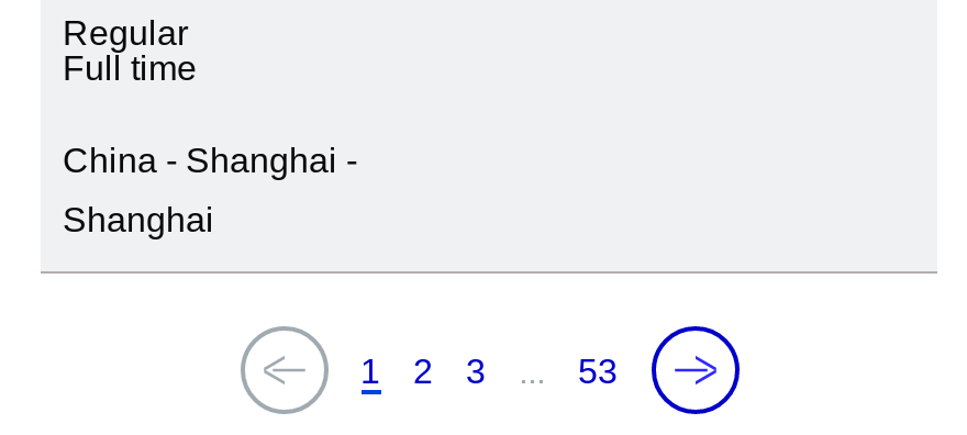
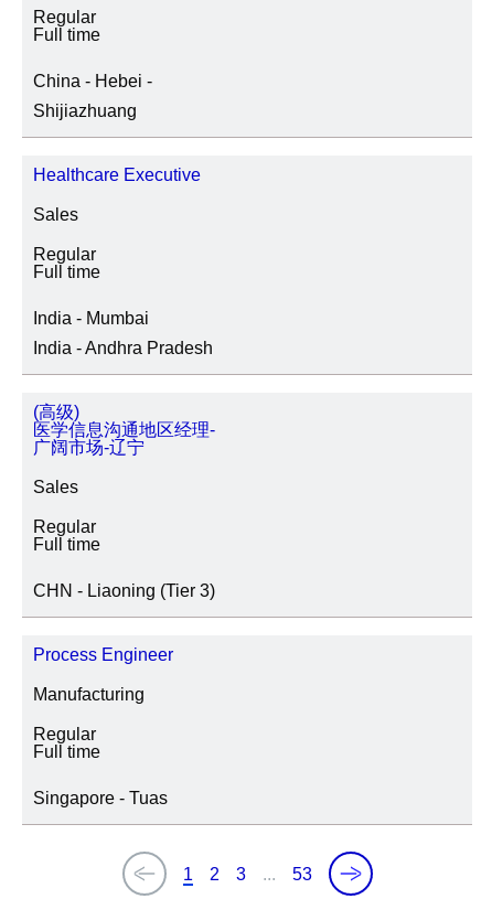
- China - Shanghai -
- Shanghai
+ China - Hebei -
+ Shijiazhuang
+ Healthcare Executive
+ Sales
+ Regular
+ Full time
+ India - Mumbai
+ India - Andhra Pradesh
+ (高级)
+ 医学信息沟通地区经理-
+ 广阔市场-辽宁
+ Sales
+ Regular
+ Full time
+ CHN - Liaoning (Tier 3)
+ Process Engineer
+ Manufacturing
+ Regular
+ Full time
+ Singapore - Tuas
